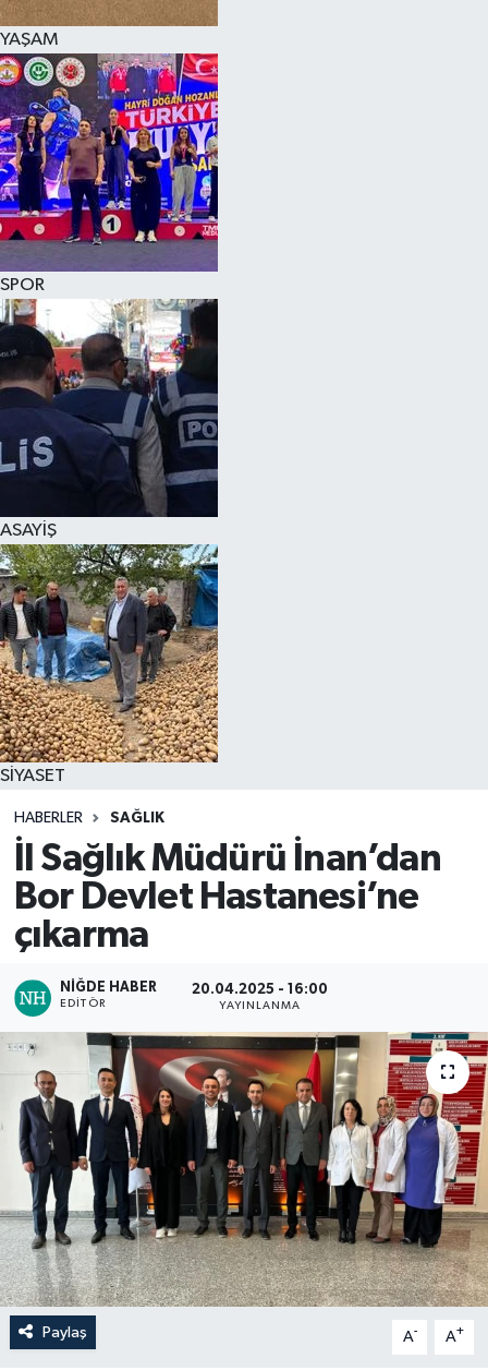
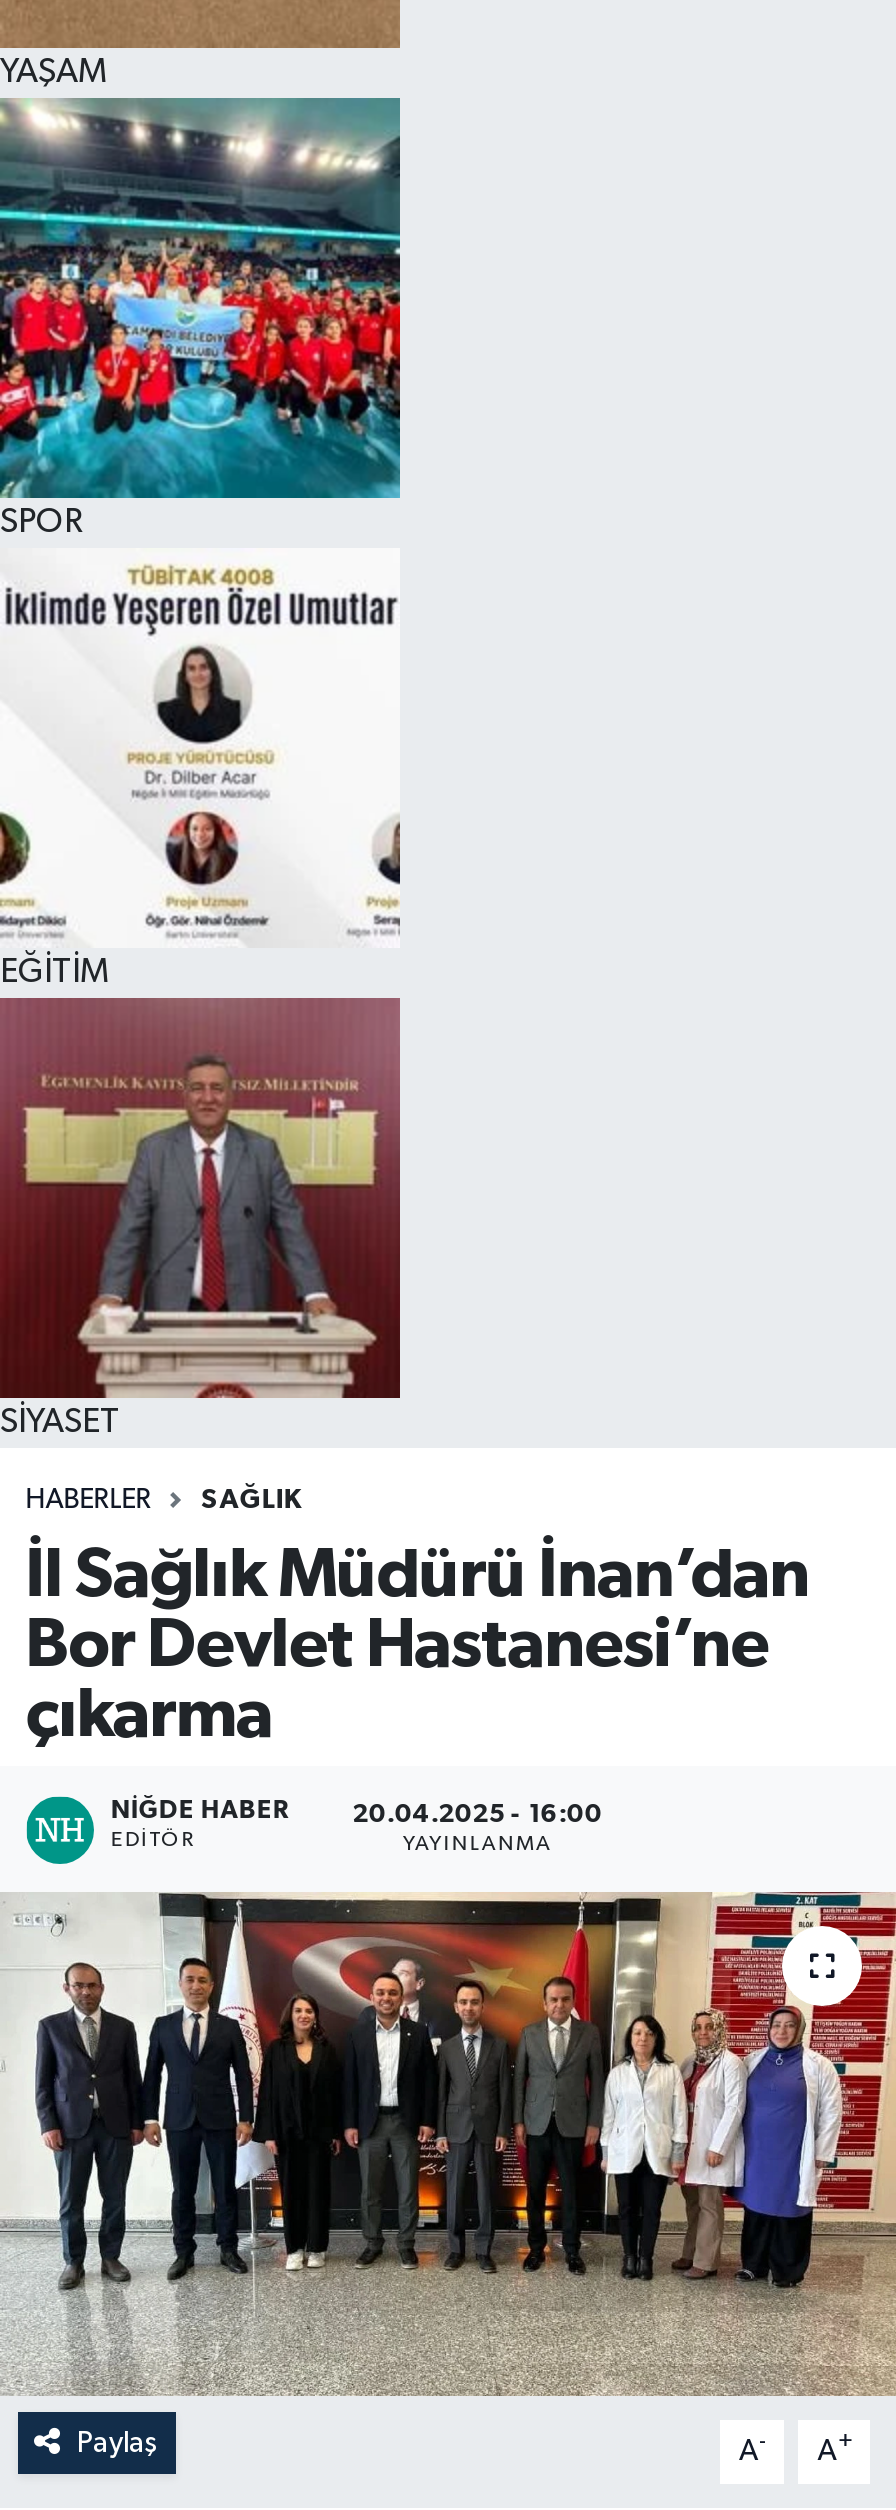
- [image]
+ [image]

- [image]
- ASAYİŞ
+ [image]
+ EĞİTİM

- [image]
+ [image]
